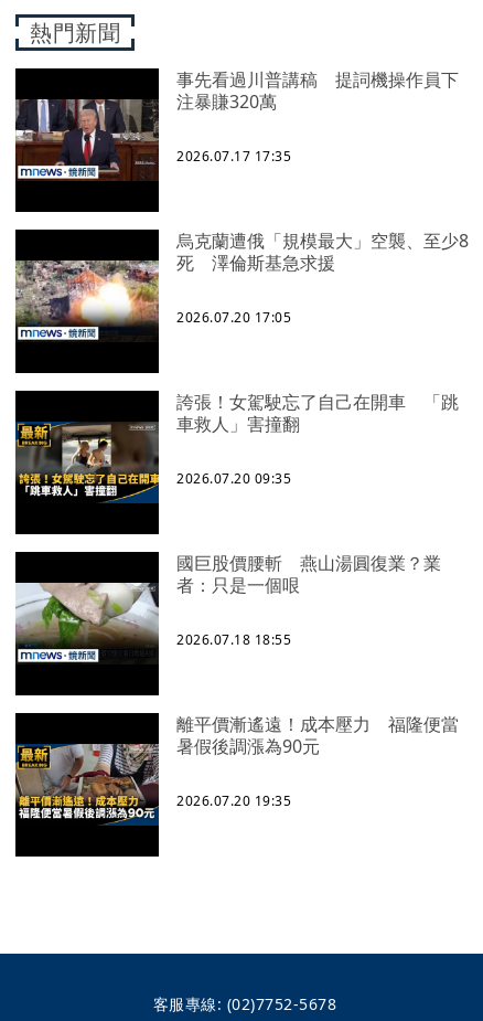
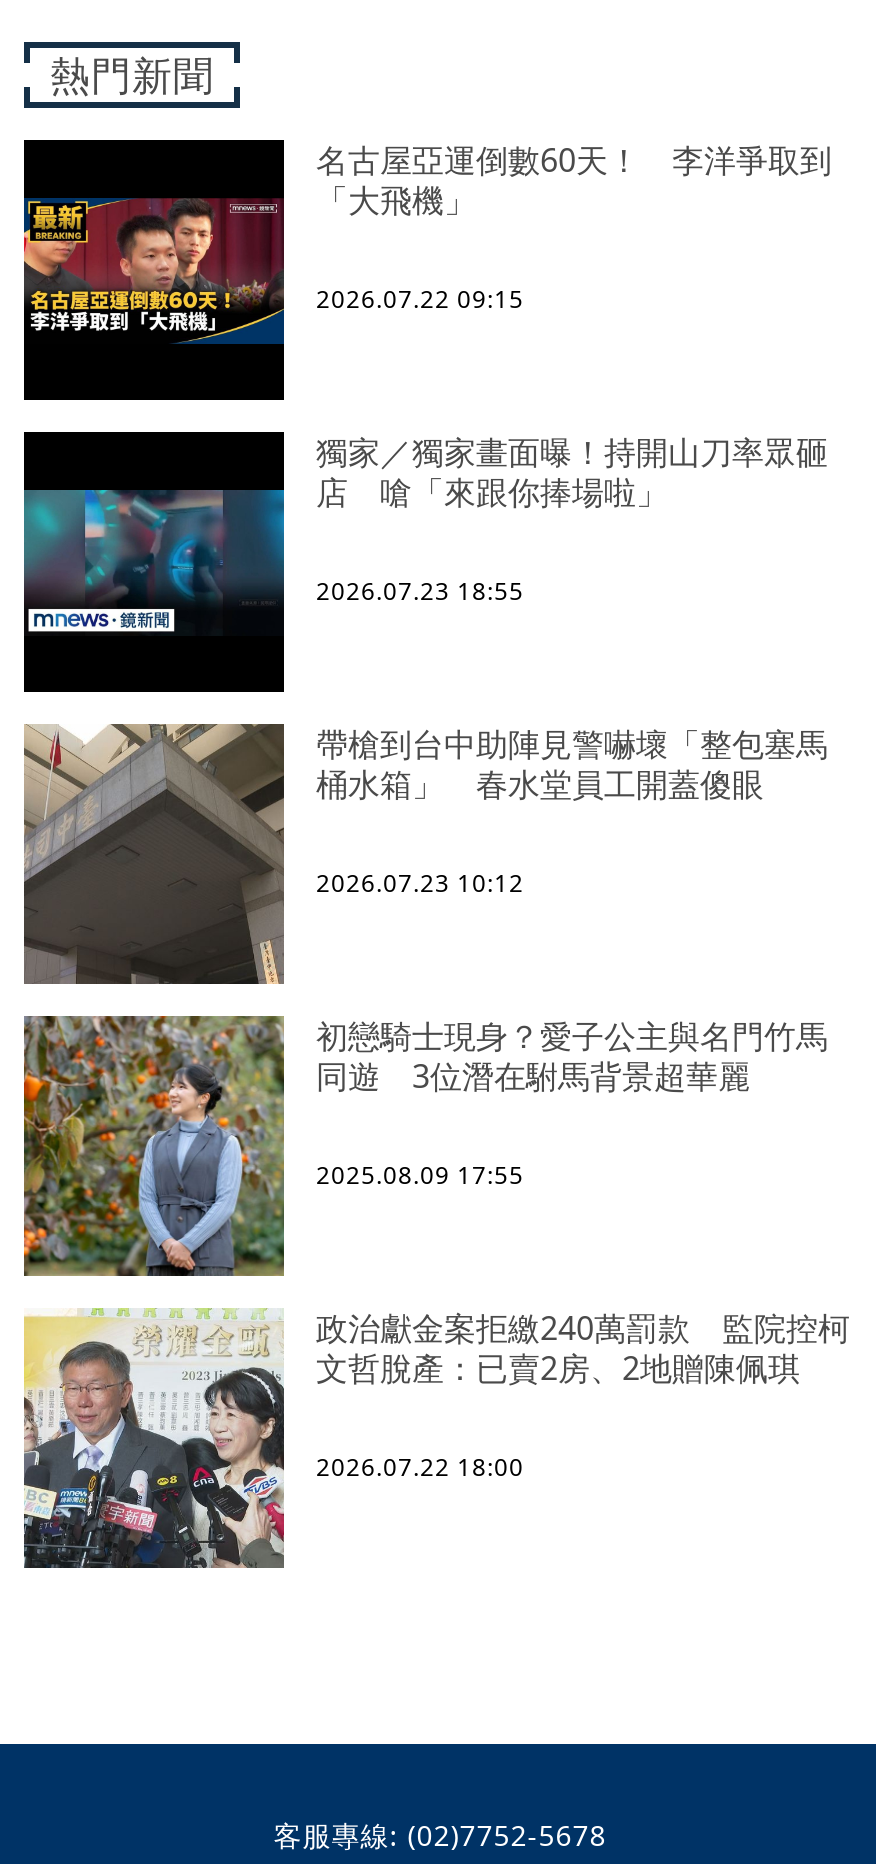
- [image]
- 事先看過川普講稿 提詞機操作員下
- 注暴賺320萬
+ [image]
+ 名古屋亞運倒數60天！ 李洋爭取到
+ 「大飛機」

- 2026.07.17 17:35
+ 2026.07.22 09:15

- [image]
- 烏克蘭遭俄「規模最大」空襲、至少8
- 死 澤倫斯基急求援
+ [image]
+ 獨家／獨家畫面曝！持開山刀率眾砸
+ 店 嗆「來跟你捧場啦」

- 2026.07.20 17:05
+ 2026.07.23 18:55

- [image]
- 誇張！女駕駛忘了自己在開車 「跳
- 車救人」害撞翻
+ [image]
+ 帶槍到台中助陣見警嚇壞「整包塞馬
+ 桶水箱」 春水堂員工開蓋傻眼

- 2026.07.20 09:35
+ 2026.07.23 10:12

- [image]
- 國巨股價腰斬 燕山湯圓復業？業
- 者：只是一個哏
+ [image]
+ 初戀騎士現身？愛子公主與名門竹馬
+ 同遊 3位潛在駙馬背景超華麗

- 2026.07.18 18:55
+ 2025.08.09 17:55

- [image]
- 離平價漸遙遠！成本壓力 福隆便當
- 暑假後調漲為90元
+ [image]
+ 政治獻金案拒繳240萬罰款 監院控柯
+ 文哲脫產：已賣2房、2地贈陳佩琪

- 2026.07.20 19:35
+ 2026.07.22 18:00
